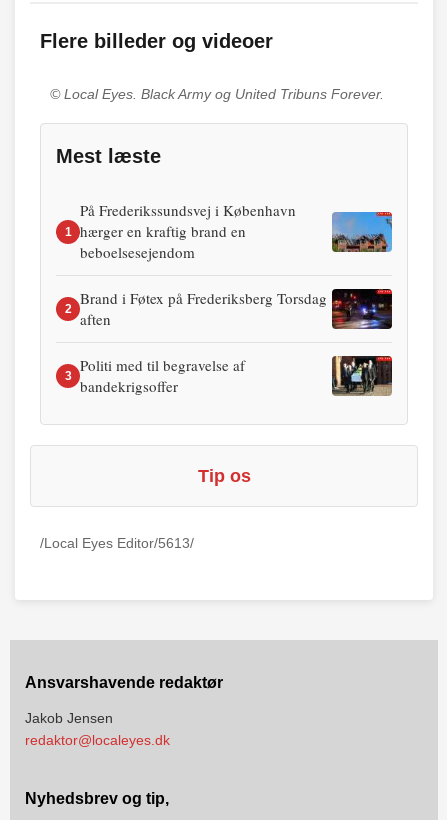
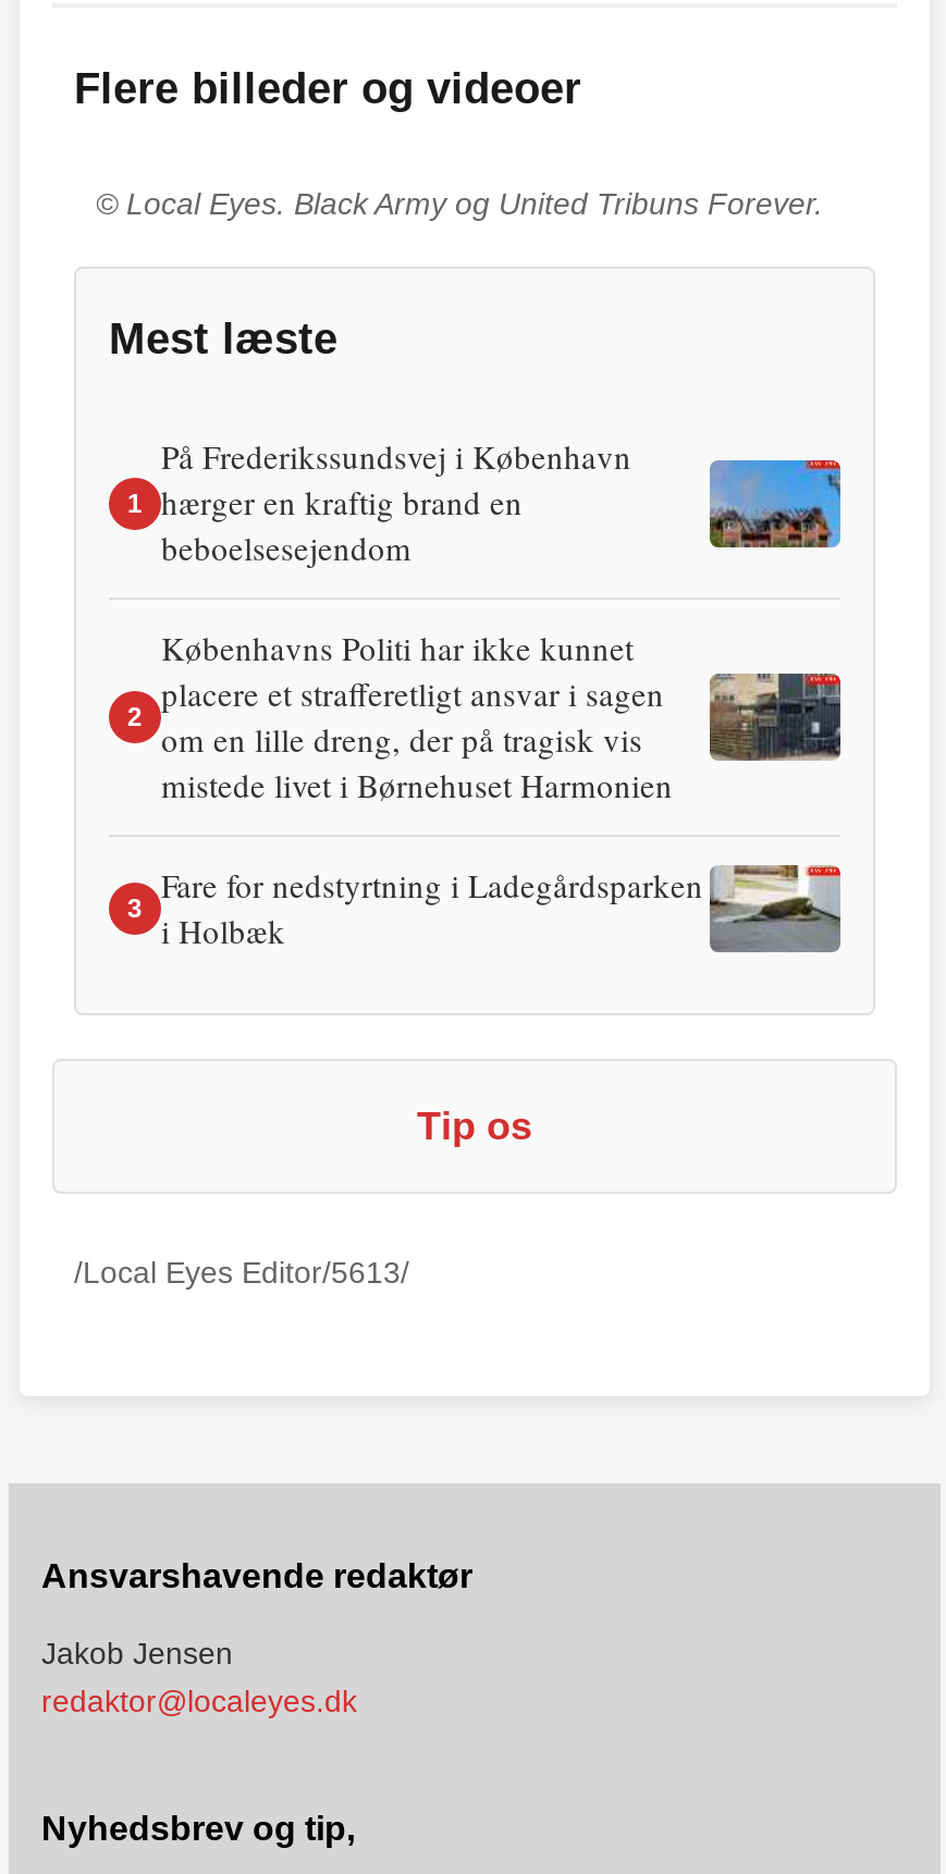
- [image]
- Brand i Føtex på Frederiksberg Torsdag
- aften
+ [image]
+ Københavns Politi har ikke kunnet
+ placere et strafferetligt ansvar i sagen
+ om en lille dreng, der på tragisk vis
+ mistede livet i Børnehuset Harmonien

- Politi med til begravelse af
- bandekrigsoffer
+ Fare for nedstyrtning i Ladegårdsparken
+ i Holbæk

- [image]
+ [image]
